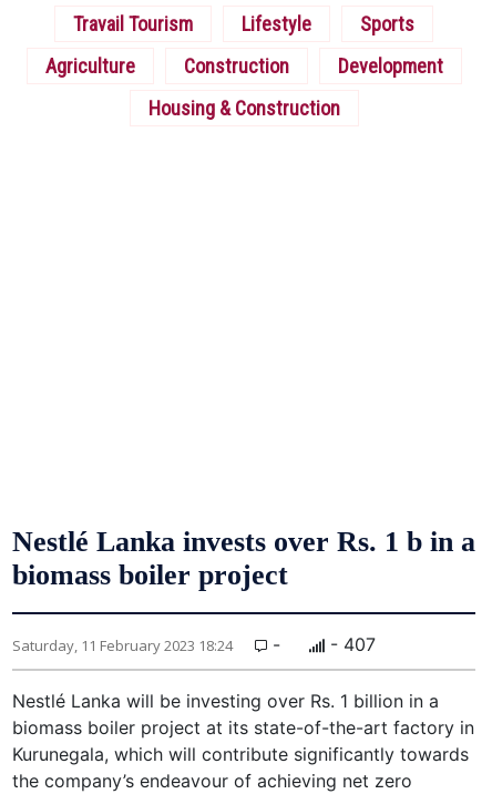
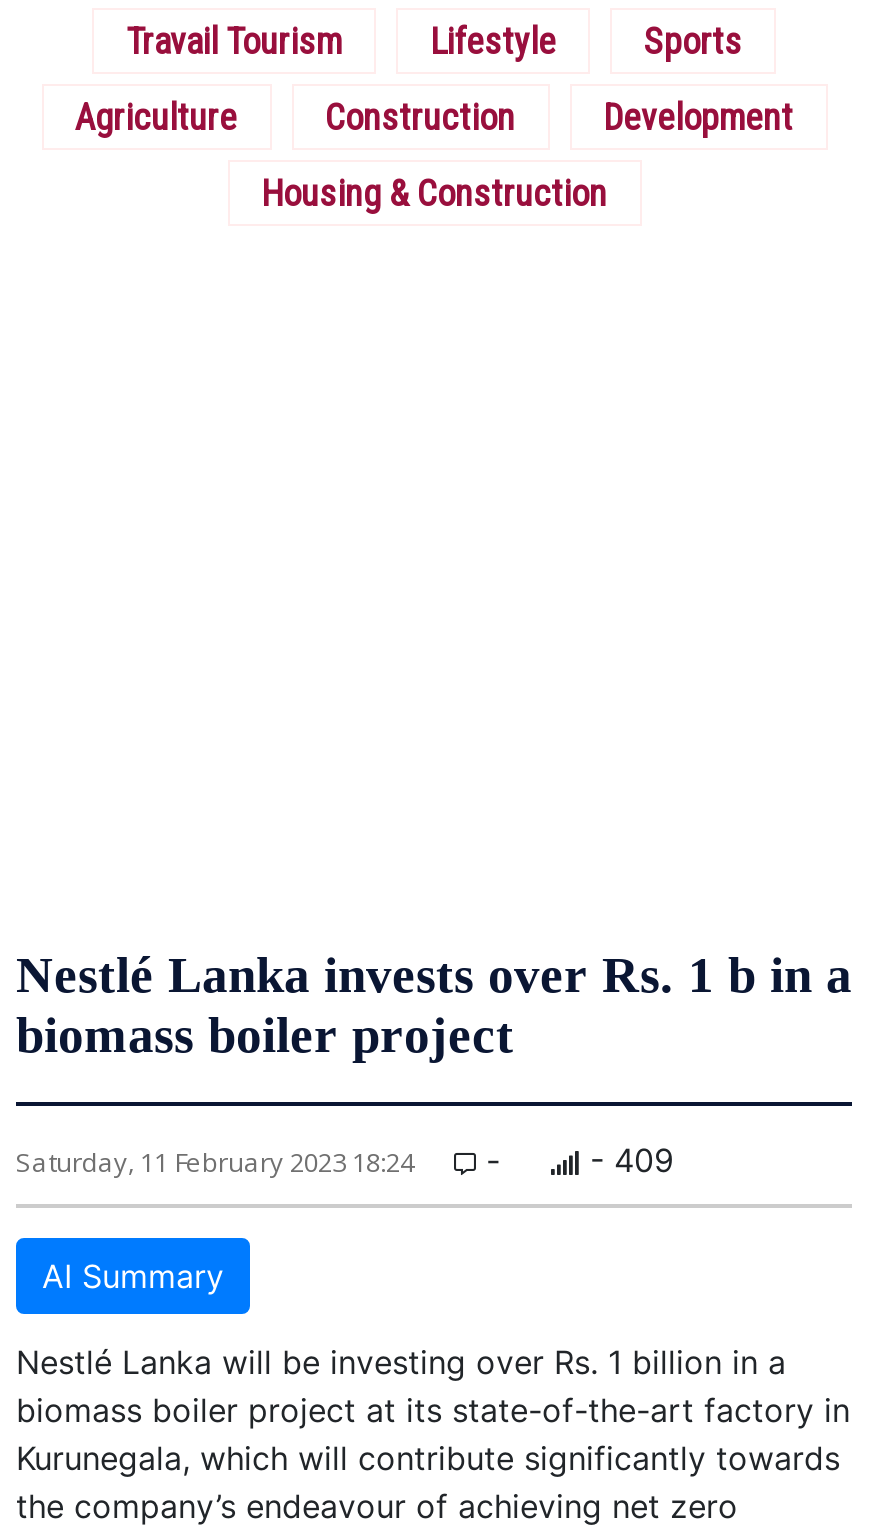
- - 407
+ - 409
+ AI Summary
